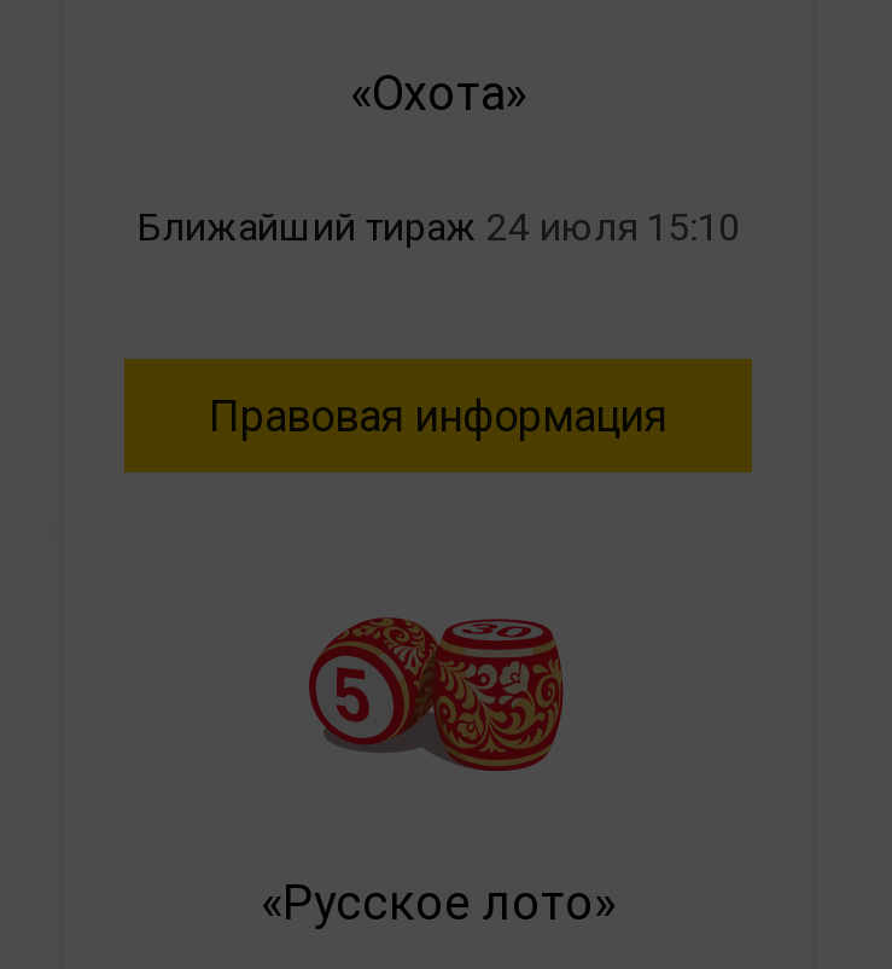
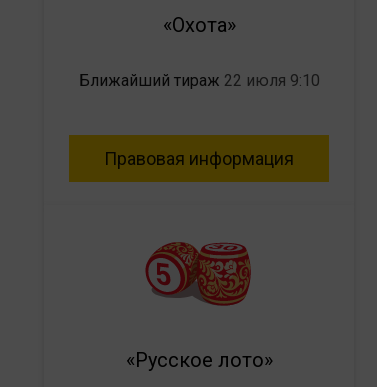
- Ближайший тираж 24 июля 15:10
+ Ближайший тираж 22 июля 9:10
